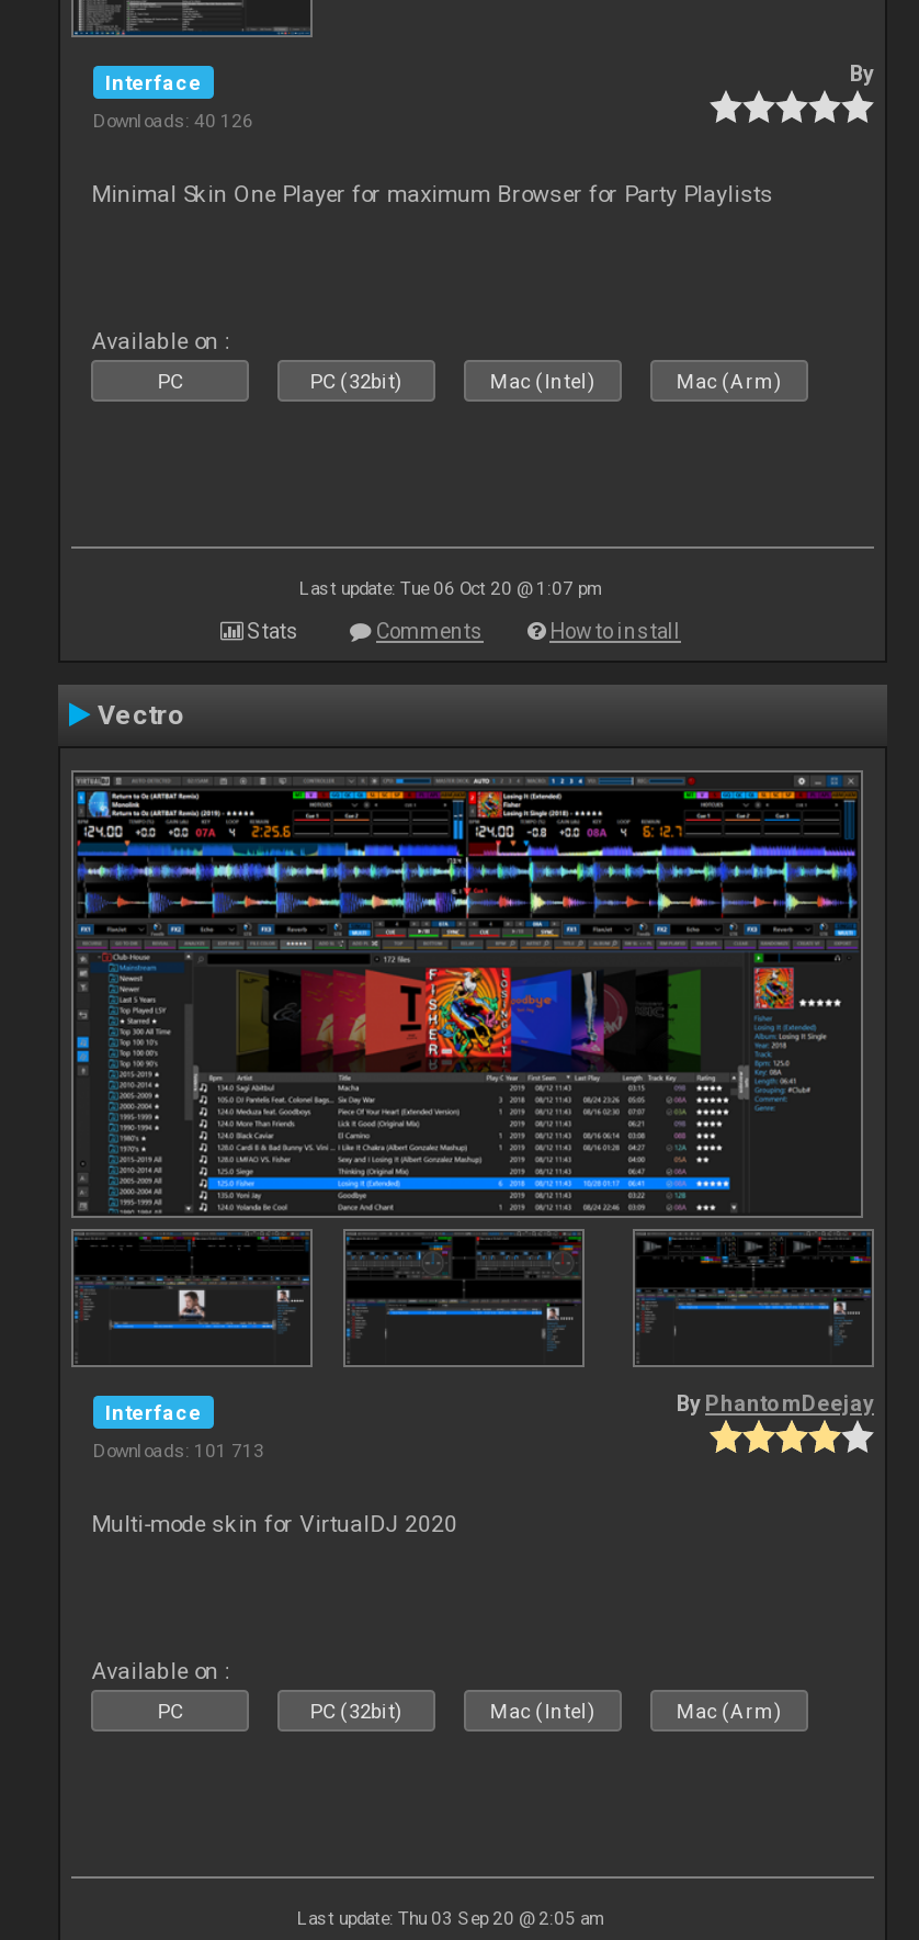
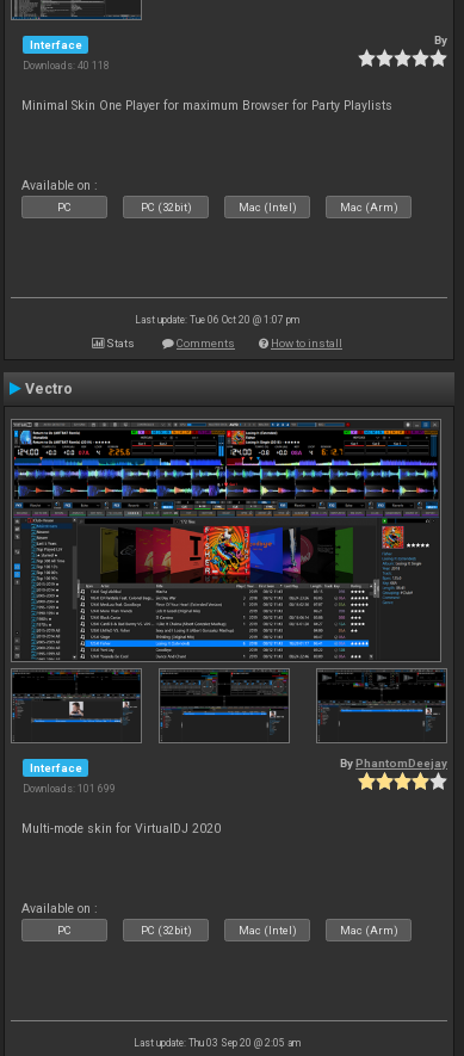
- Downloads: 40 126
+ Downloads: 40 118

- Downloads: 101 713
+ Downloads: 101 699
